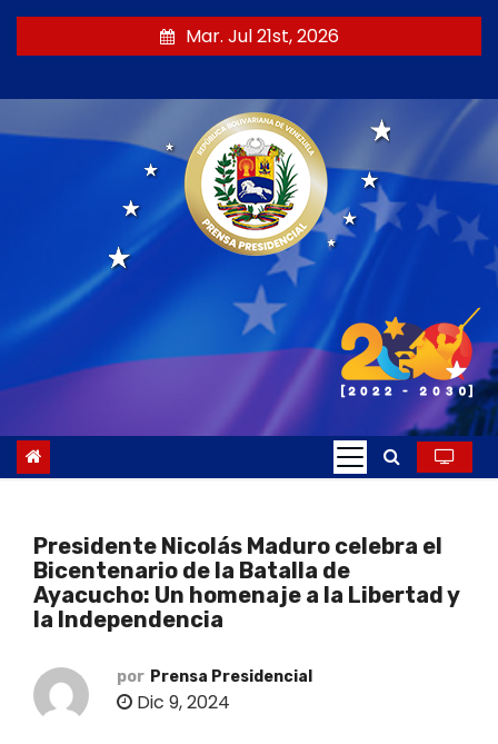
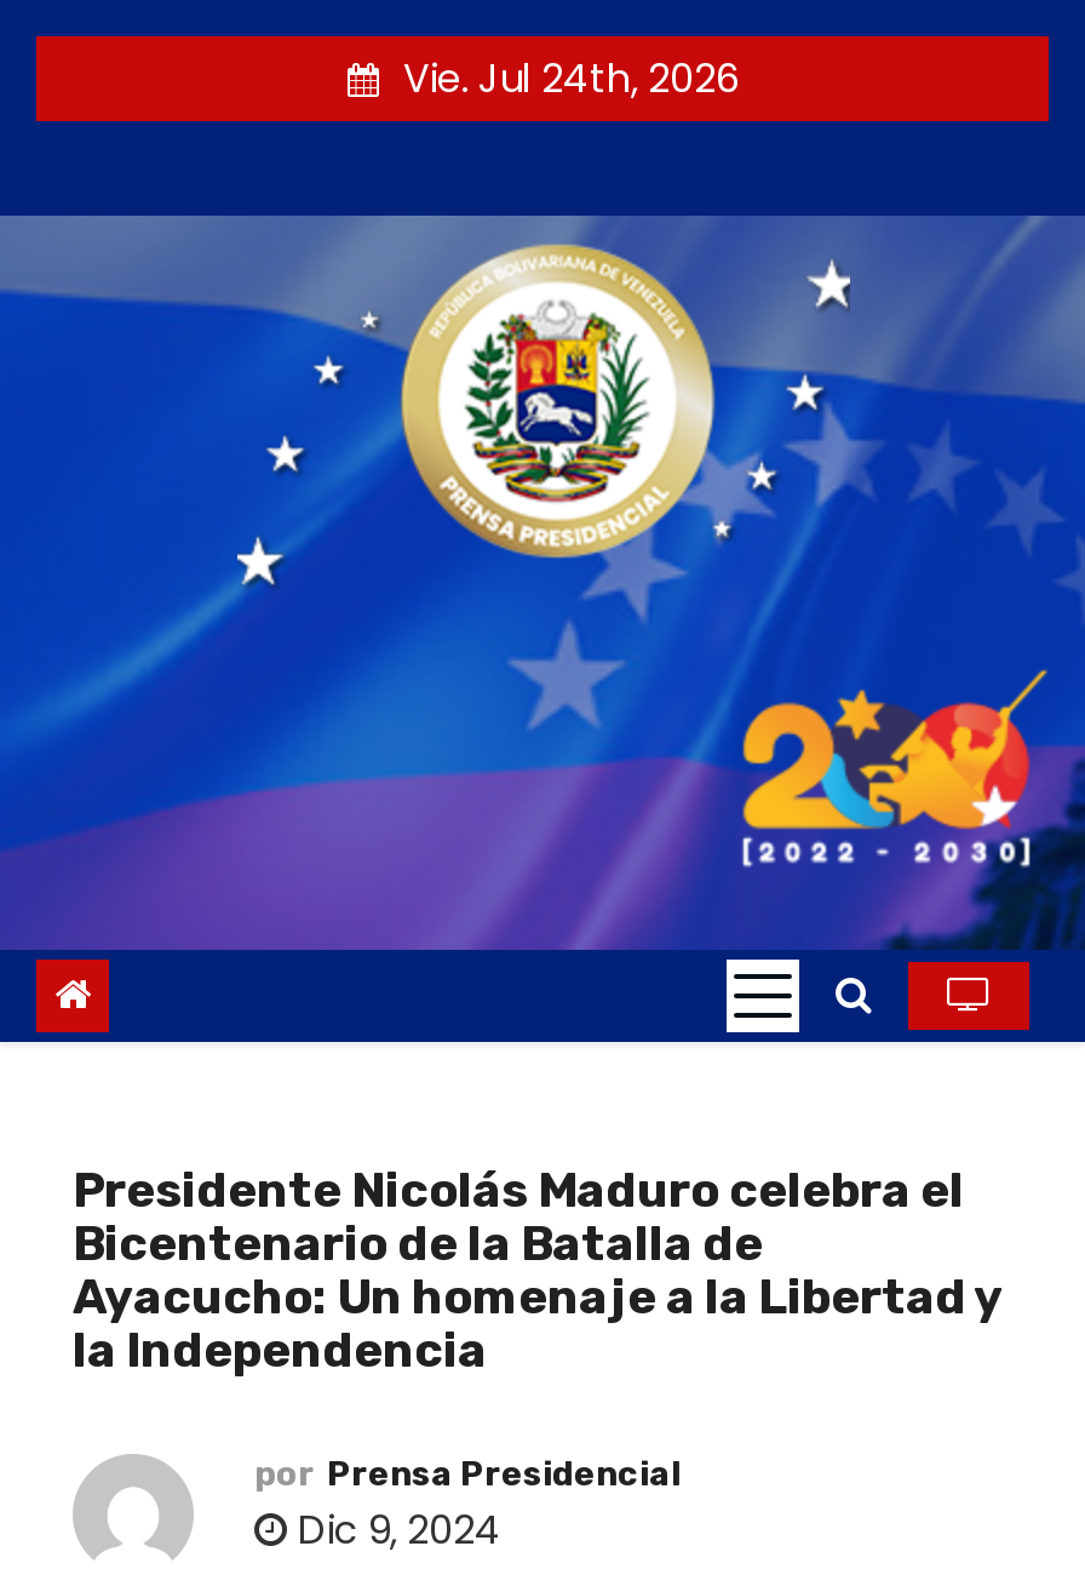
- Mar. Jul 21st, 2026
+ Vie. Jul 24th, 2026
